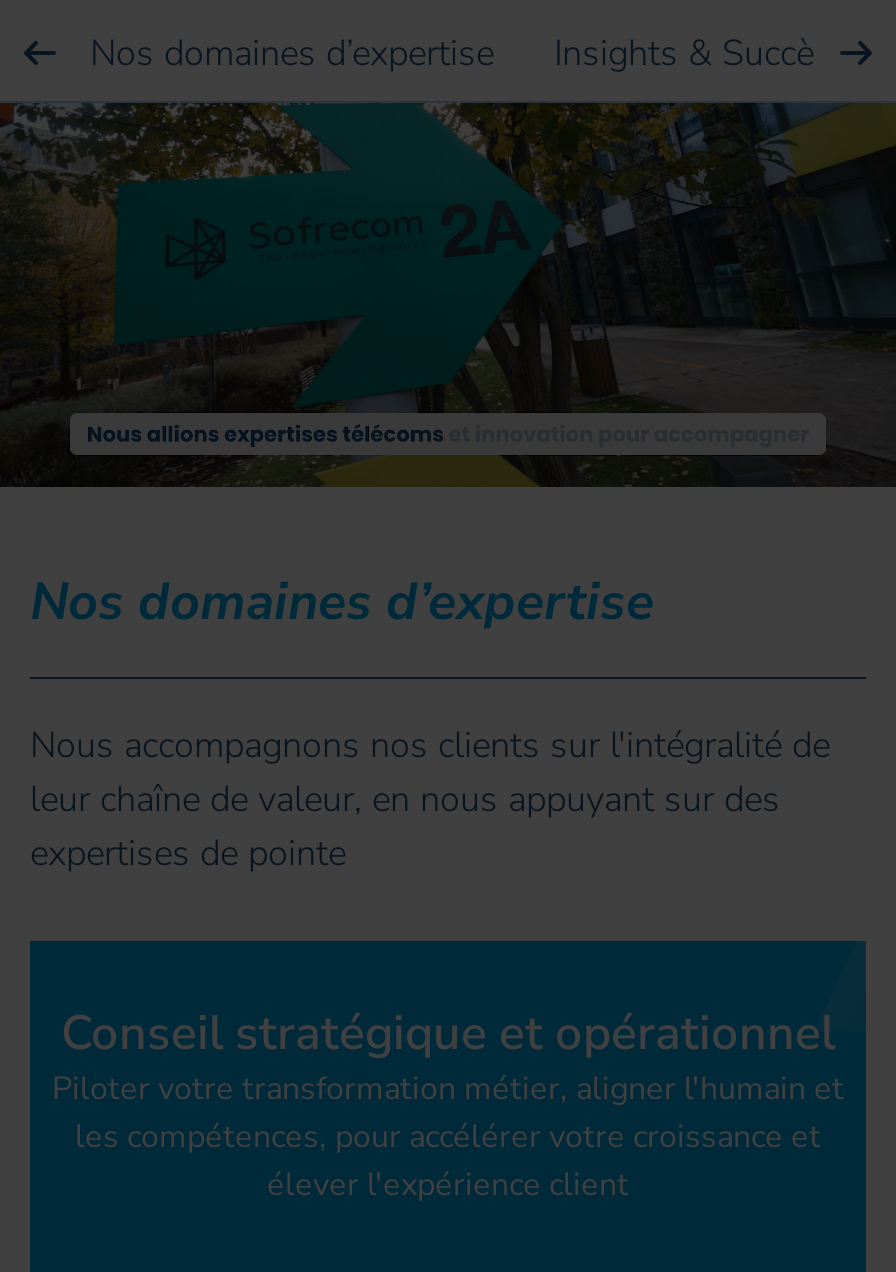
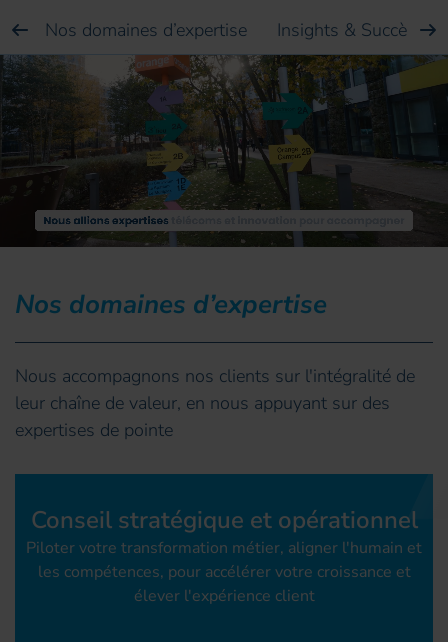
- [image]
+ [image]
